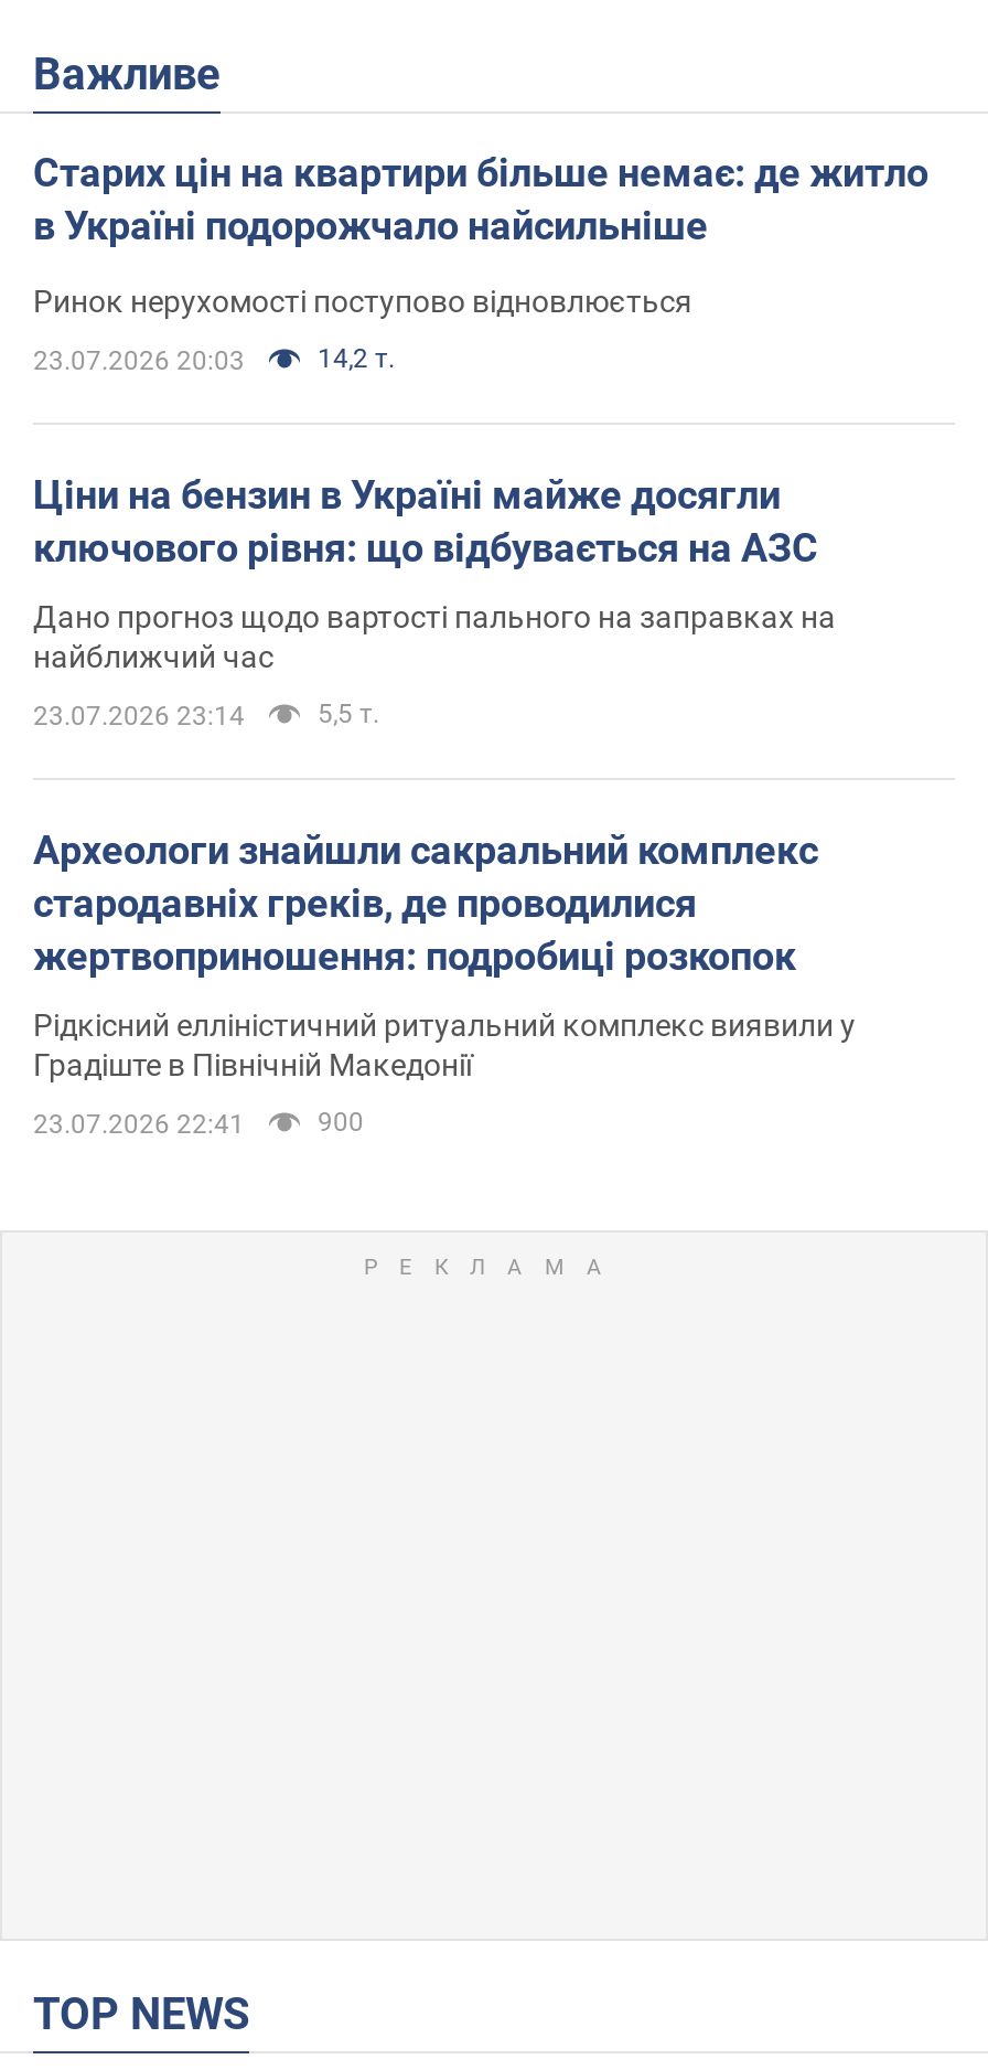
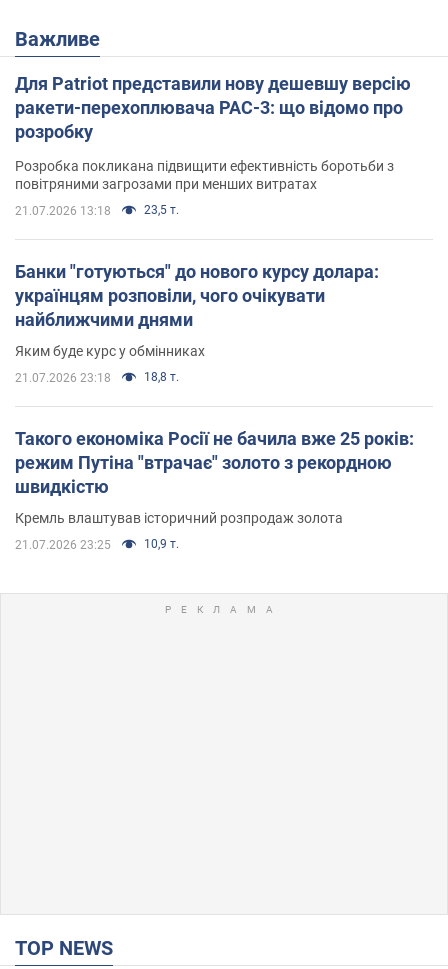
- Старих цін на квартири більше немає: де житло
- в Україні подорожчало найсильніше
+ Для Patriot представили нову дешевшу версію
+ ракети-перехоплювача PAC-3: що відомо про
+ розробку

- Ринок нерухомості поступово відновлюється
+ Розробка покликана підвищити ефективність боротьби з
+ повітряними загрозами при менших витратах

- 23.07.2026 20:03
- 14,2 т.
+ 21.07.2026 13:18
+ 23,5 т.

- Ціни на бензин в Україні майже досягли
- ключового рівня: що відбувається на АЗС
+ Банки "готуються" до нового курсу долара:
+ українцям розповіли, чого очікувати
+ найближчими днями

- Дано прогноз щодо вартості пального на заправках на
- найближчий час
+ Яким буде курс у обмінниках

- 23.07.2026 23:14
- 5,5 т.
+ 21.07.2026 23:18
+ 18,8 т.

- Археологи знайшли сакральний комплекс
- стародавніх греків, де проводилися
- жертвоприношення: подробиці розкопок
+ Такого економіка Росії не бачила вже 25 років:
+ режим Путіна "втрачає" золото з рекордною
+ швидкістю

- Рідкісний елліністичний ритуальний комплекс виявили у
- Градіште в Північній Македонії
+ Кремль влаштував історичний розпродаж золота

- 23.07.2026 22:41
- 900
+ 21.07.2026 23:25
+ 10,9 т.
